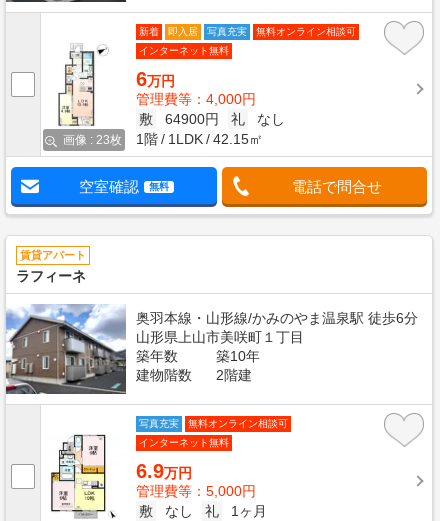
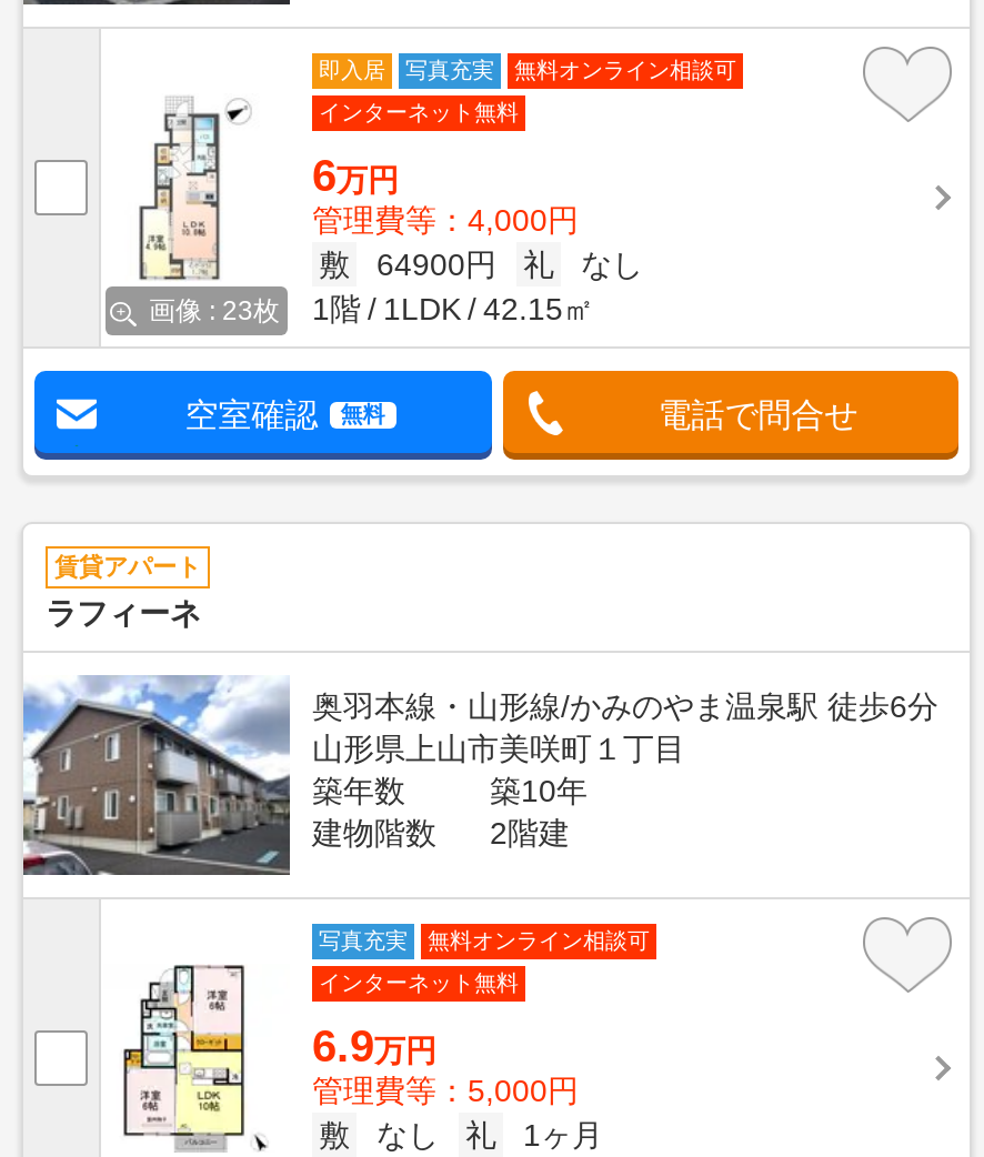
- 新着
